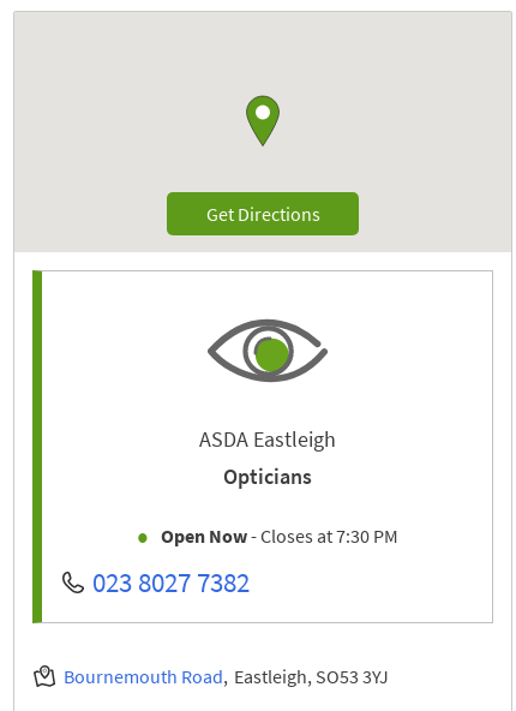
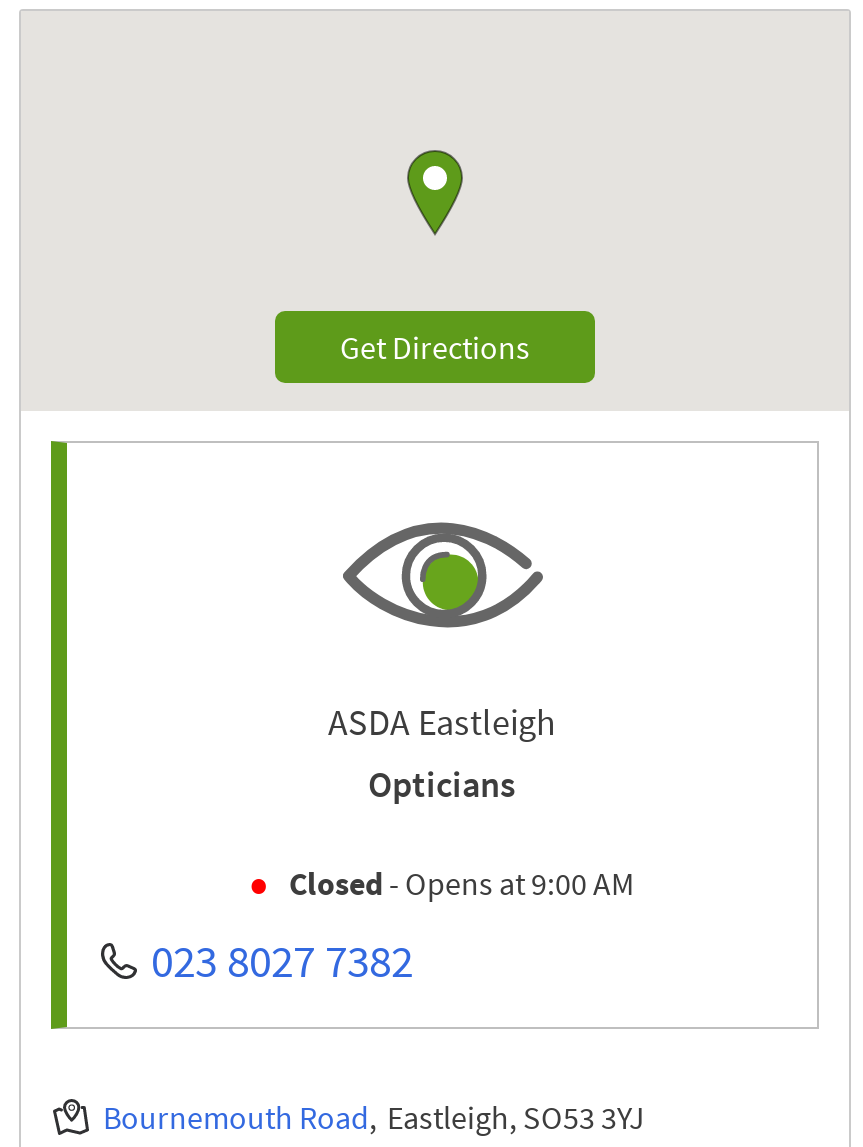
- Open Now - Closes at 7:30 PM
+ Closed - Opens at 9:00 AM
